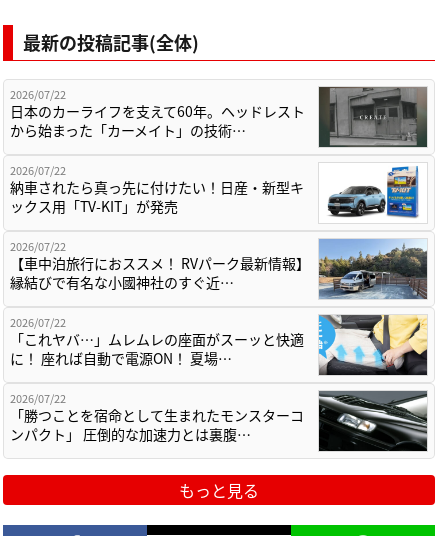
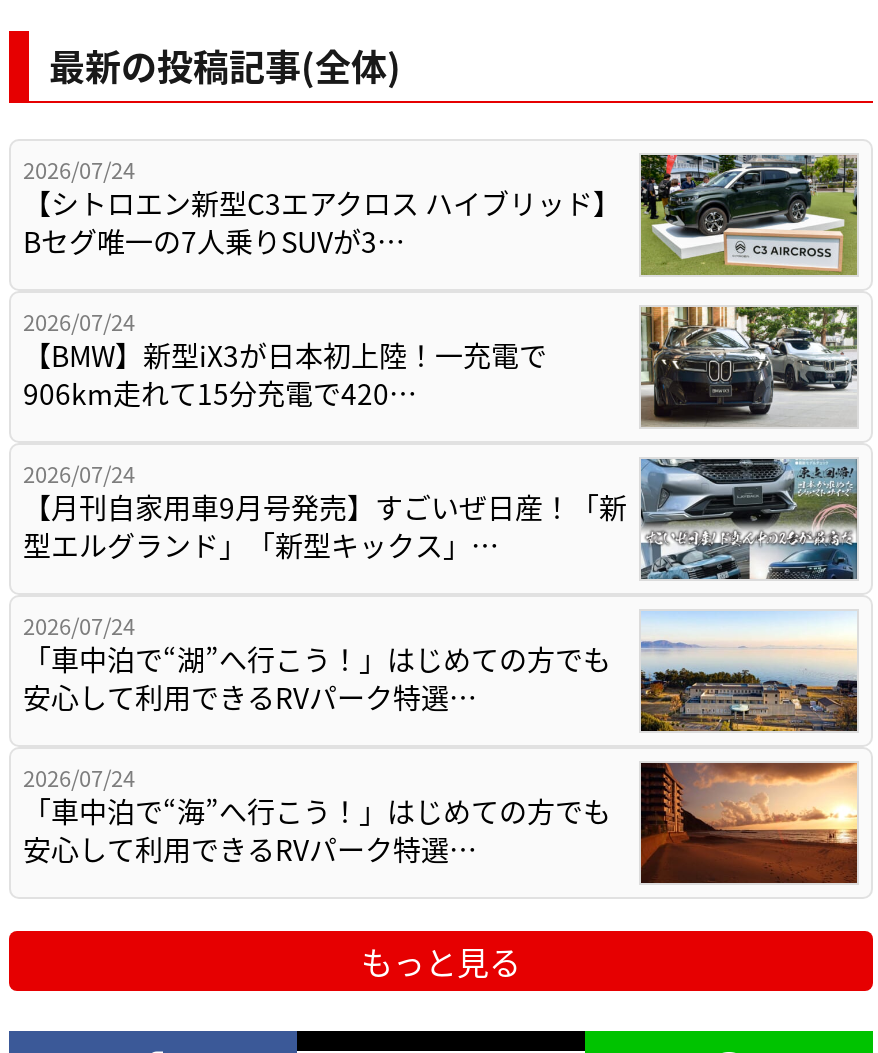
- [image]
- 2026/07/22
- 日本のカーライフを支えて60年。ヘッドレスト
- から始まった「カーメイト」の技術…
+ [image]
+ 2026/07/24
+ 【シトロエン新型C3エアクロス ハイブリッド】
+ Bセグ唯一の7人乗りSUVが3…

- 2026/07/22
- 納車されたら真っ先に付けたい！日産・新型キ
- ックス用「TV-KIT」が発売
+ 2026/07/24
+ 【BMW】新型iX3が日本初上陸！一充電で
+ 906km走れて15分充電で420…

- [image]
- 2026/07/22
- 【車中泊旅行におススメ！ RVパーク最新情報】
- 縁結びで有名な小國神社のすぐ近…
+ [image]
+ 2026/07/24
+ 【月刊自家用車9月号発売】すごいぜ日産！「新
+ 型エルグランド」「新型キックス」…

- [image]
- 2026/07/22
- 「これヤバ…」ムレムレの座面がスーッと快適
- に！ 座れば自動で電源ON！ 夏場…
+ [image]
+ 2026/07/24
+ 「車中泊で“湖”へ行こう！」はじめての方でも
+ 安心して利用できるRVパーク特選…

- [image]
- 2026/07/22
- 「勝つことを宿命として生まれたモンスターコ
- ンパクト」 圧倒的な加速力とは裏腹…
+ [image]
+ 2026/07/24
+ 「車中泊で“海”へ行こう！」はじめての方でも
+ 安心して利用できるRVパーク特選…

- [image]
+ [image]
